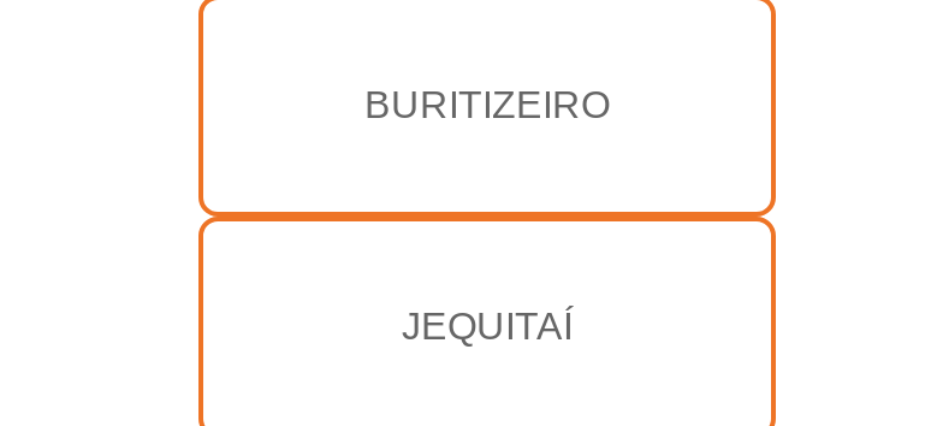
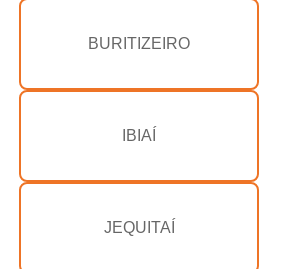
+ IBIAÍ
